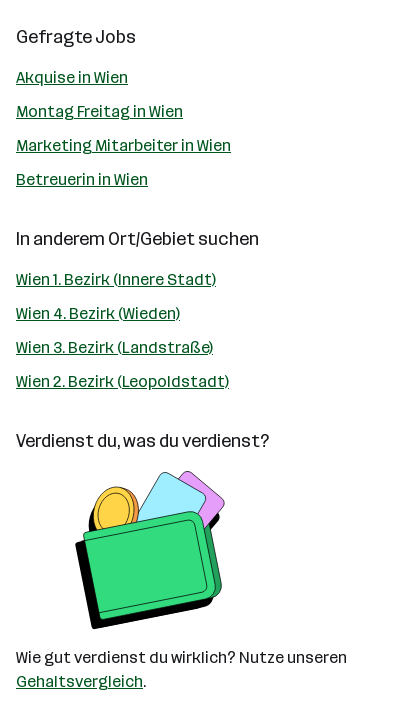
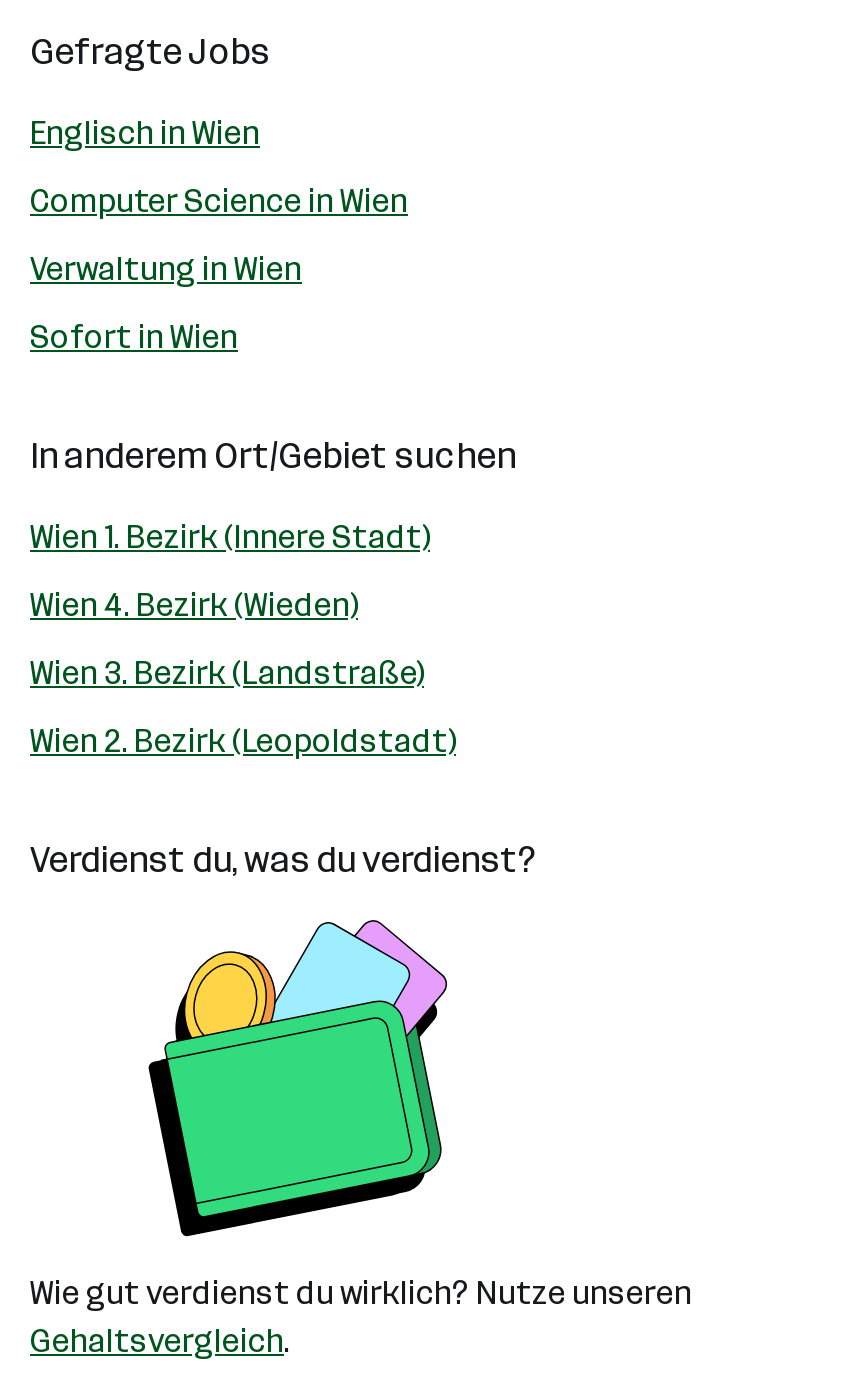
- Akquise in Wien
+ Englisch in Wien

- Montag Freitag in Wien
+ Computer Science in Wien

- Marketing Mitarbeiter in Wien
+ Verwaltung in Wien

- Betreuerin in Wien
+ Sofort in Wien
